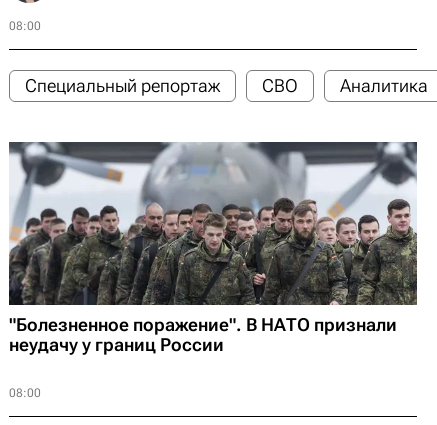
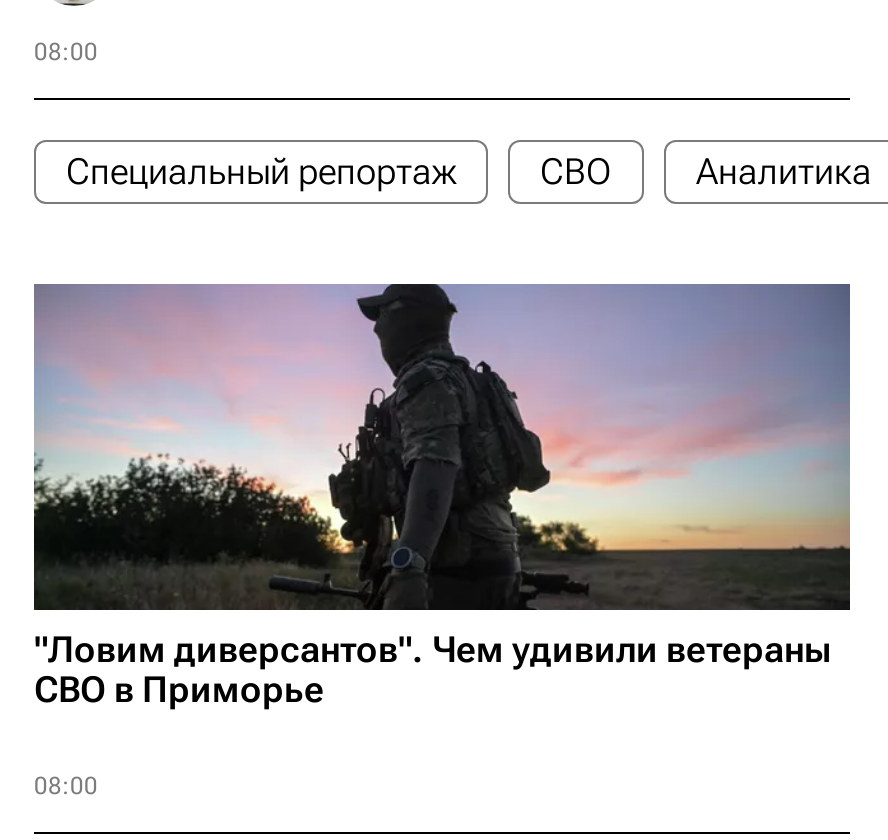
- [image]
- "Болезненное поражение". В НАТО признали
- неудачу у границ России
+ [image]
+ "Ловим диверсантов". Чем удивили ветераны
+ СВО в Приморье
